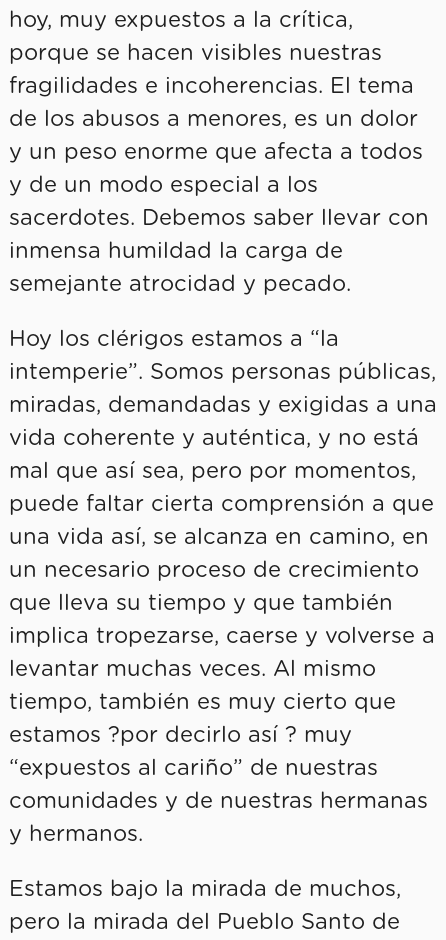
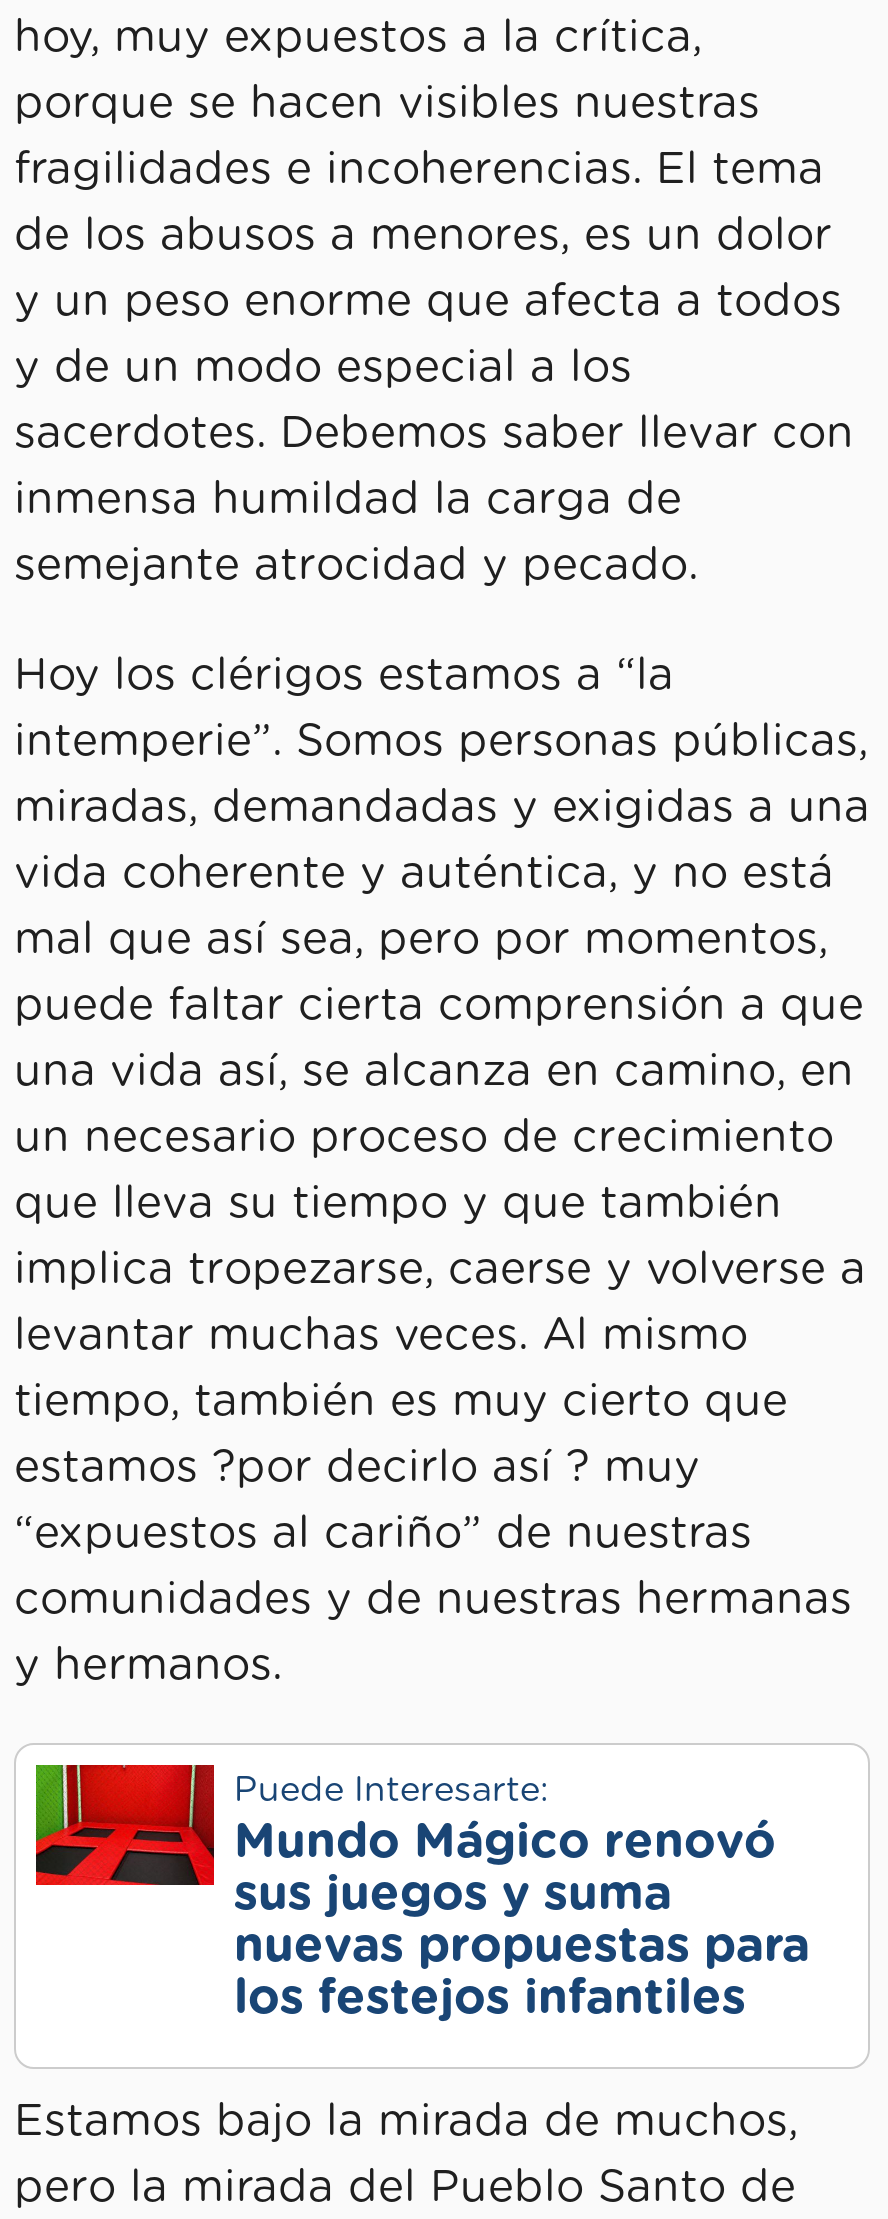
+ [image]
+ Puede Interesarte:
+ Mundo Mágico renovó
+ sus juegos y suma
+ nuevas propuestas para
+ los festejos infantiles
